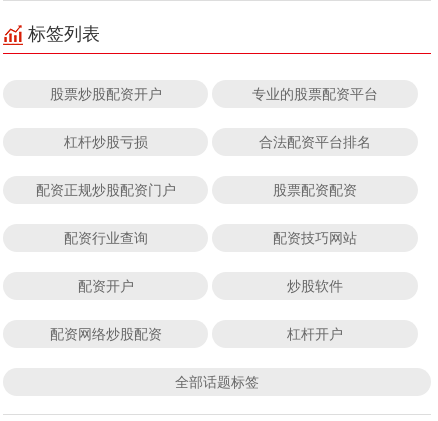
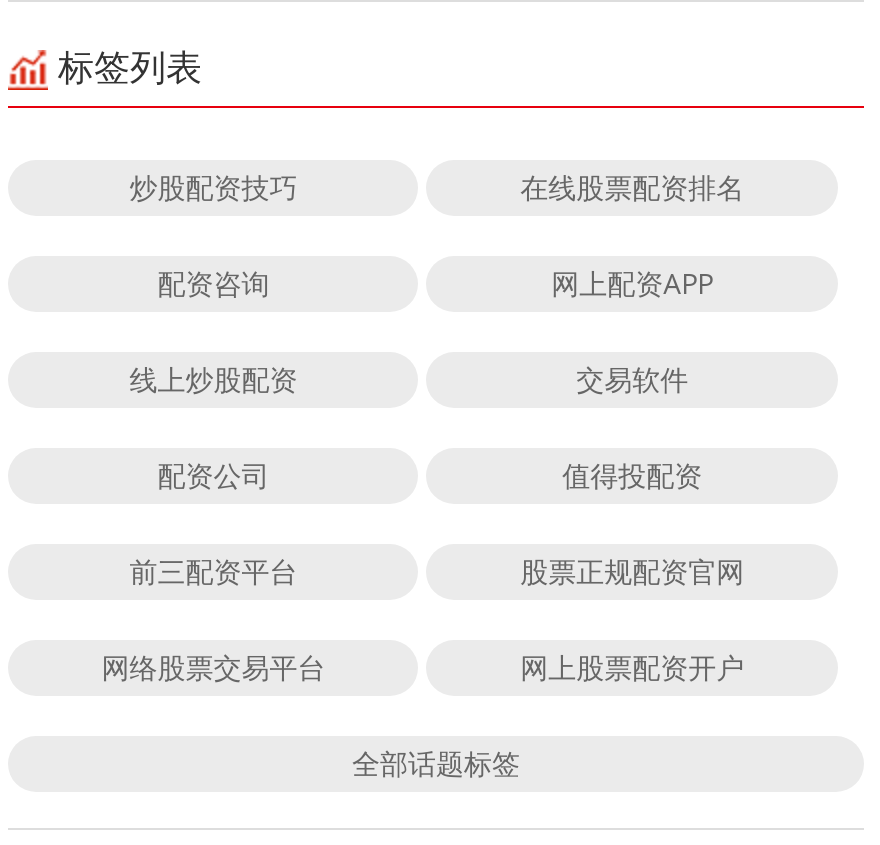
- 股票炒股配资开户
- 专业的股票配资平台
+ 炒股配资技巧
+ 在线股票配资排名

- 杠杆炒股亏损
- 合法配资平台排名
+ 配资咨询
+ 网上配资APP

- 配资正规炒股配资门户
- 股票配资配资
+ 线上炒股配资
+ 交易软件

- 配资行业查询
- 配资技巧网站
+ 配资公司
+ 值得投配资

- 配资开户
- 炒股软件
+ 前三配资平台
+ 股票正规配资官网

- 配资网络炒股配资
- 杠杆开户
+ 网络股票交易平台
+ 网上股票配资开户
